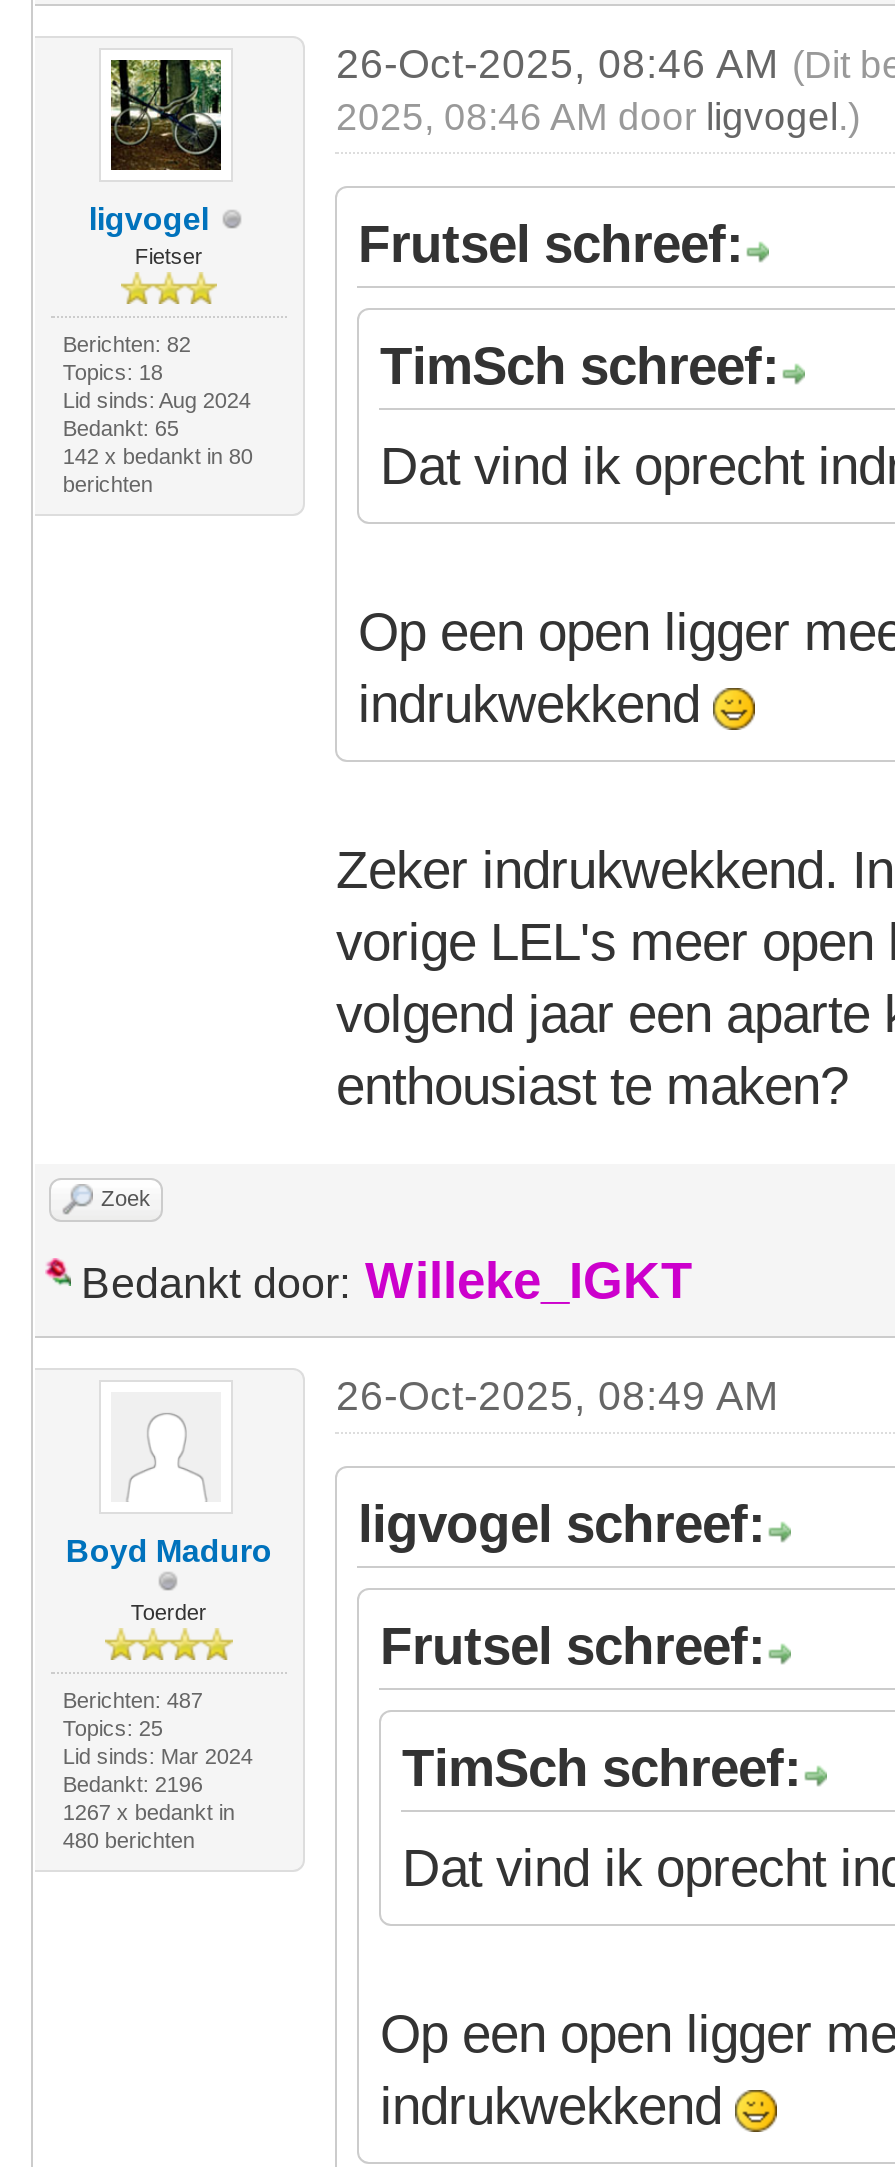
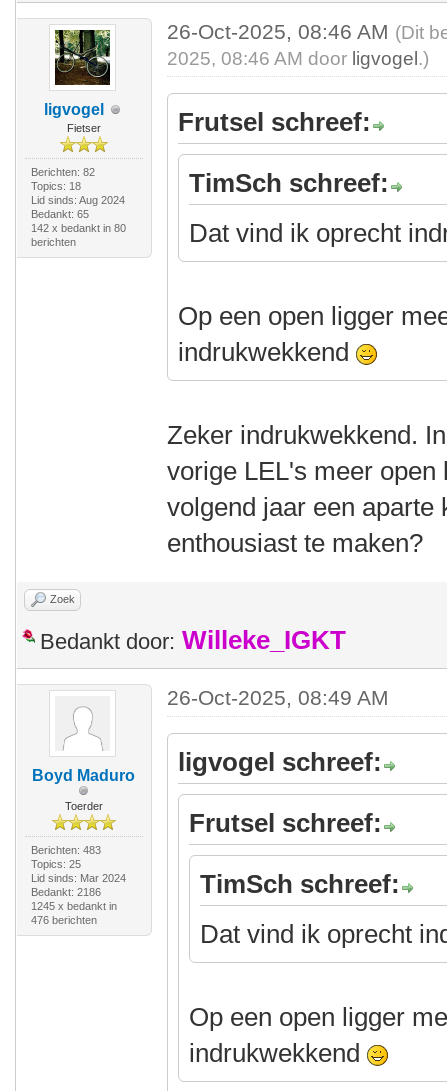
- Berichten: 487
+ Berichten: 483

- Bedankt: 2196
+ Bedankt: 2186

- 1267 x bedankt in
+ 1245 x bedankt in

- 480 berichten
+ 476 berichten
